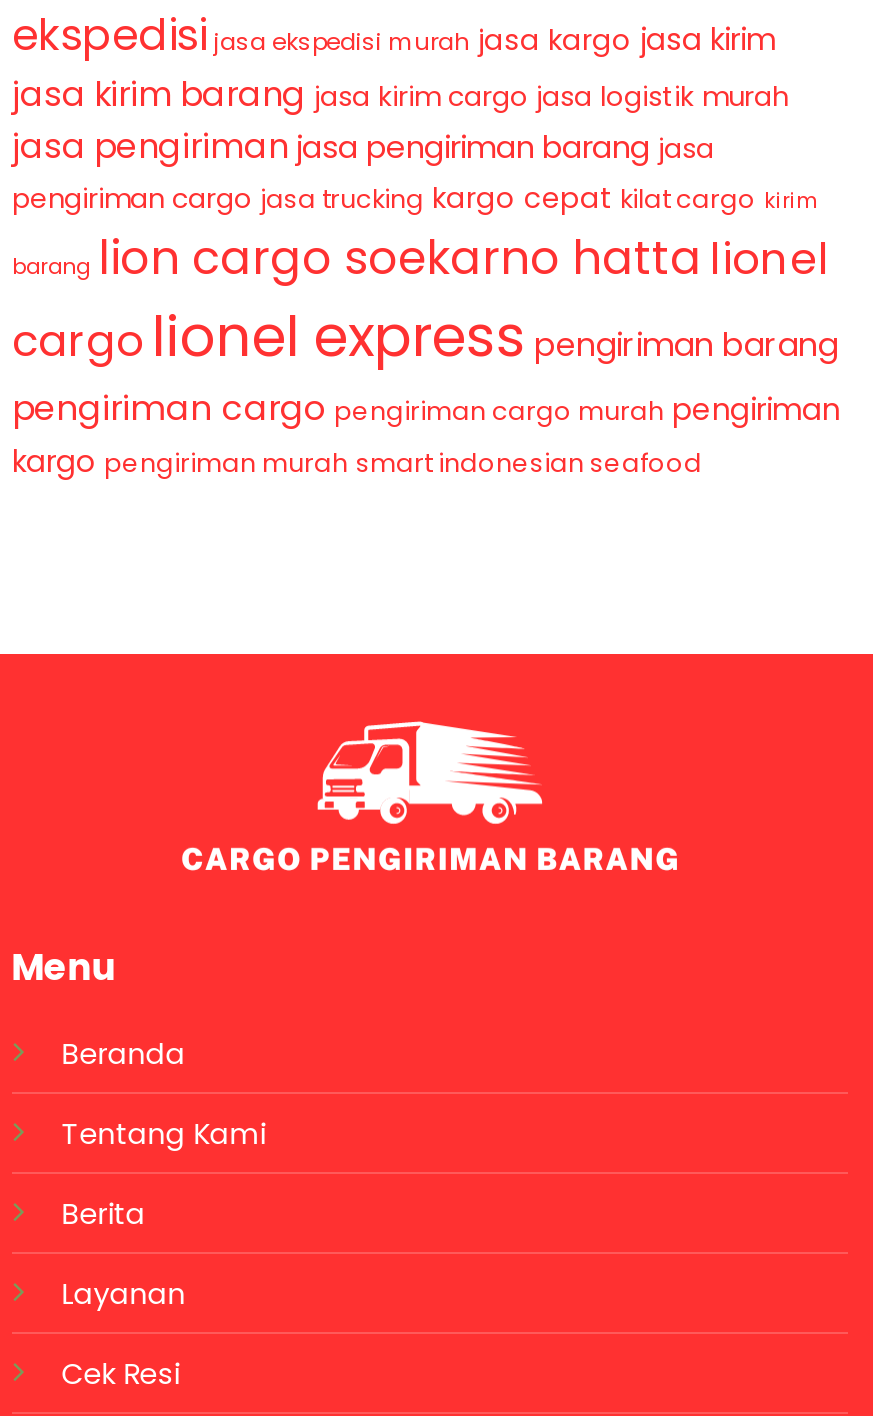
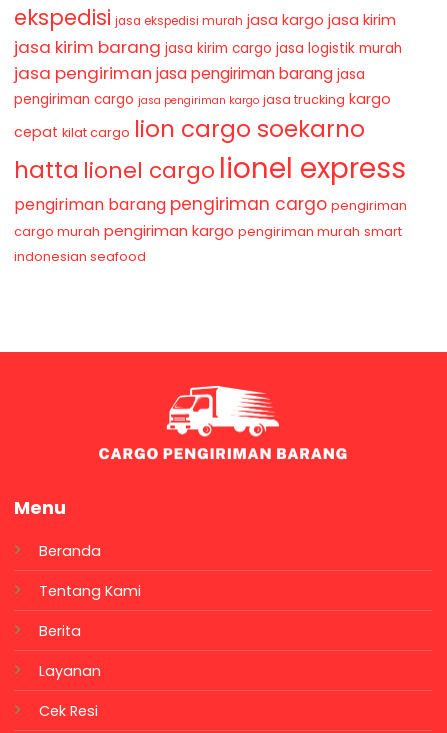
- pengiriman cargo jasa trucking kargo cepat kilat cargo kirim
- barang lion cargo soekarno hatta lionel
- cargo lionel express pengiriman barang
- pengiriman cargo pengiriman cargo murah pengiriman
- kargo pengiriman murah smart indonesian seafood
+ pengiriman cargo jasa pengiriman kargo jasa trucking kargo
+ cepat kilat cargo lion cargo soekarno
+ hatta lionel cargo lionel express
+ pengiriman barang pengiriman cargo pengiriman
+ cargo murah pengiriman kargo pengiriman murah smart
+ indonesian seafood
